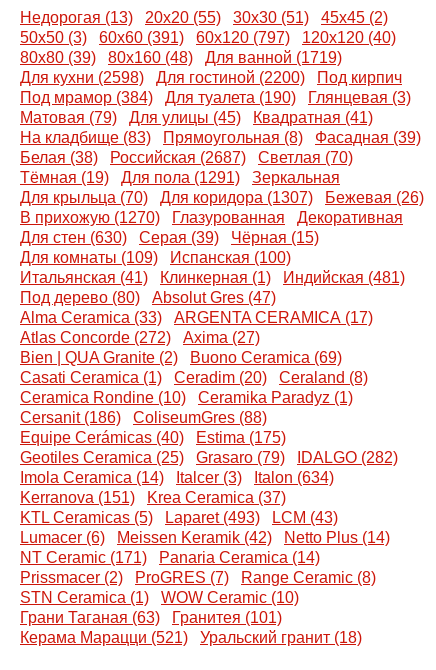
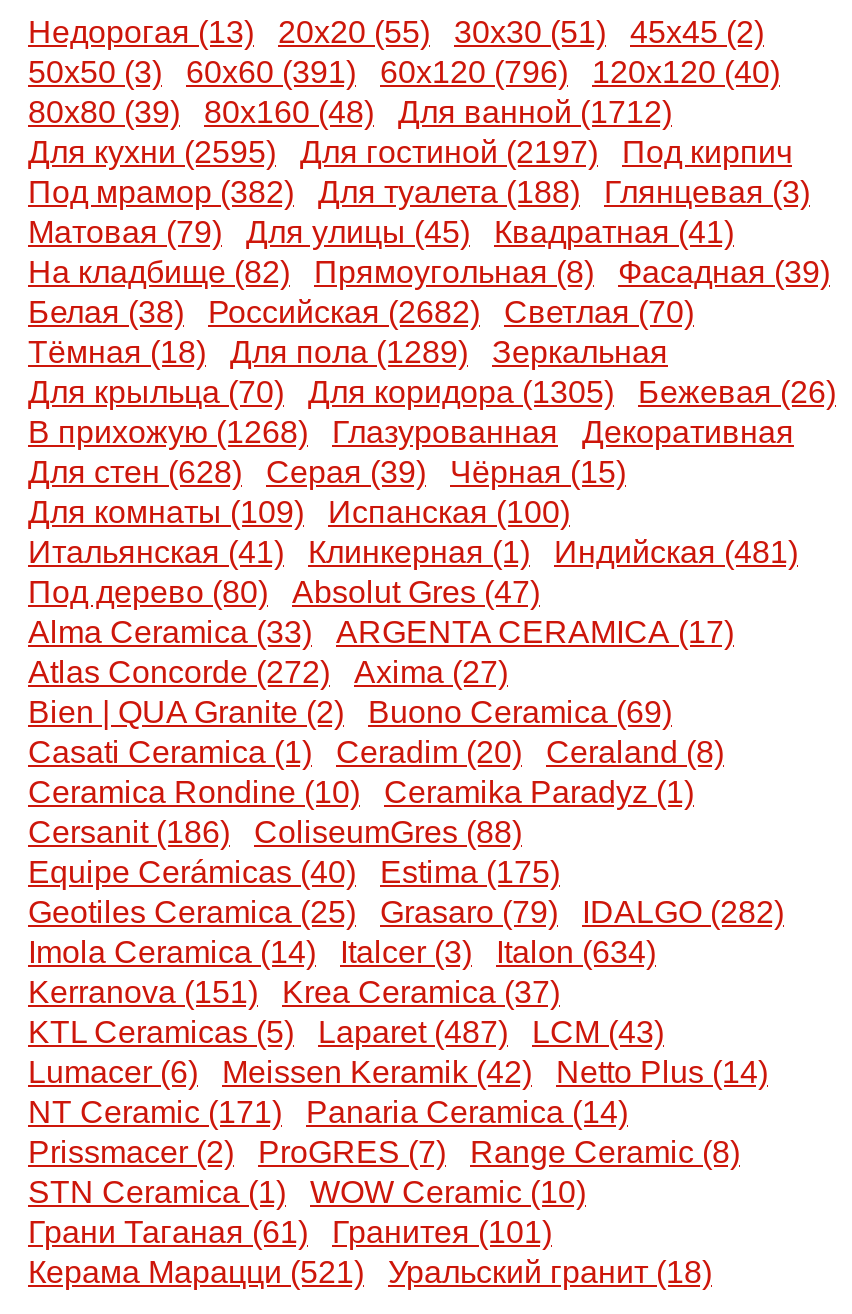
- 50x50 (3) 60x60 (391) 60x120 (797) 120x120 (40)
+ 50x50 (3) 60x60 (391) 60x120 (796) 120x120 (40)

- 80х80 (39) 80х160 (48) Для ванной (1719)
+ 80х80 (39) 80х160 (48) Для ванной (1712)

- Для кухни (2598)
+ Для кухни (2595)

- Для гостиной (2200)
+ Для гостиной (2197)

- Под мрамор (384)
+ Под мрамор (382)

- Для туалета (190)
+ Для туалета (188)

- На кладбище (83) Прямоугольная (8) Фасадная (39)
+ На кладбище (82) Прямоугольная (8) Фасадная (39)

- Белая (38) Российская (2687) Светлая (70)
+ Белая (38) Российская (2682) Светлая (70)

- Тёмная (19)
+ Тёмная (18)

- Для пола (1291)
+ Для пола (1289)

- Для крыльца (70) Для коридора (1307) Бежевая (26)
+ Для крыльца (70) Для коридора (1305) Бежевая (26)

- В прихожую (1270) Глазурованная Декоративная
+ В прихожую (1268) Глазурованная Декоративная

- Для стен (630) Серая (39) Чёрная (15)
+ Для стен (628) Серая (39) Чёрная (15)

- KTL Ceramicas (5) Laparet (493) LCM (43)
+ KTL Ceramicas (5) Laparet (487) LCM (43)

- Грани Таганая (63)
+ Грани Таганая (61)
